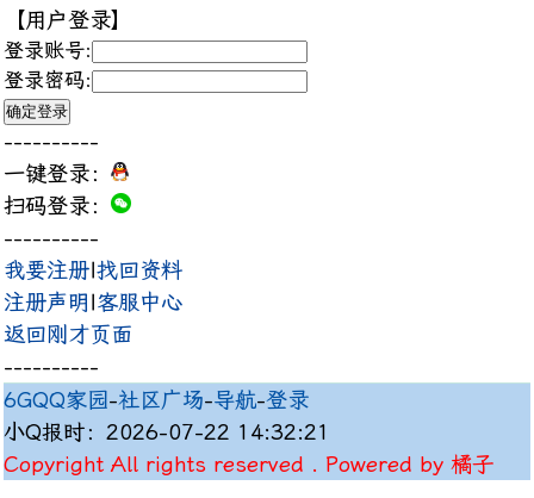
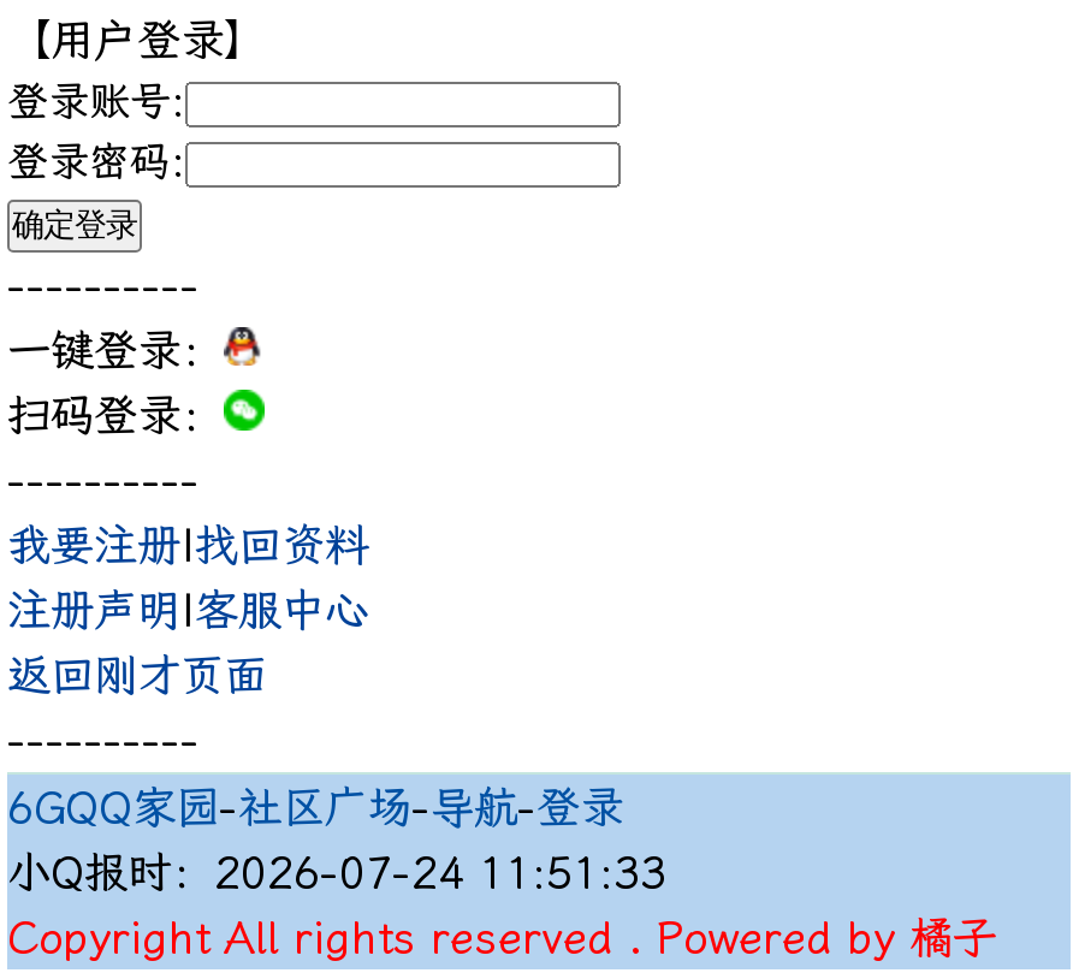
- 小Q报时：2026-07-22 14:32:21
+ 小Q报时：2026-07-24 11:51:33
